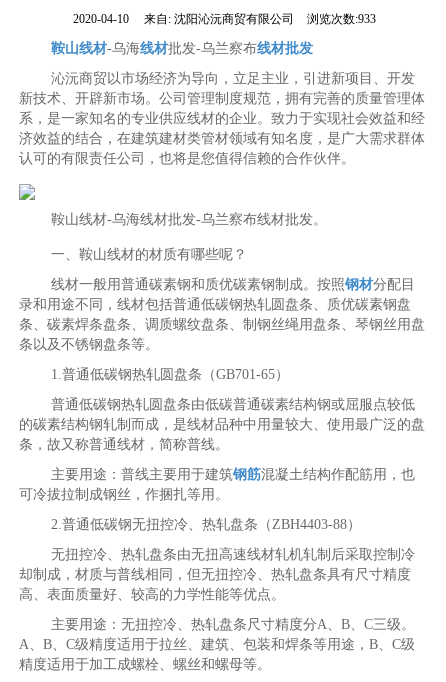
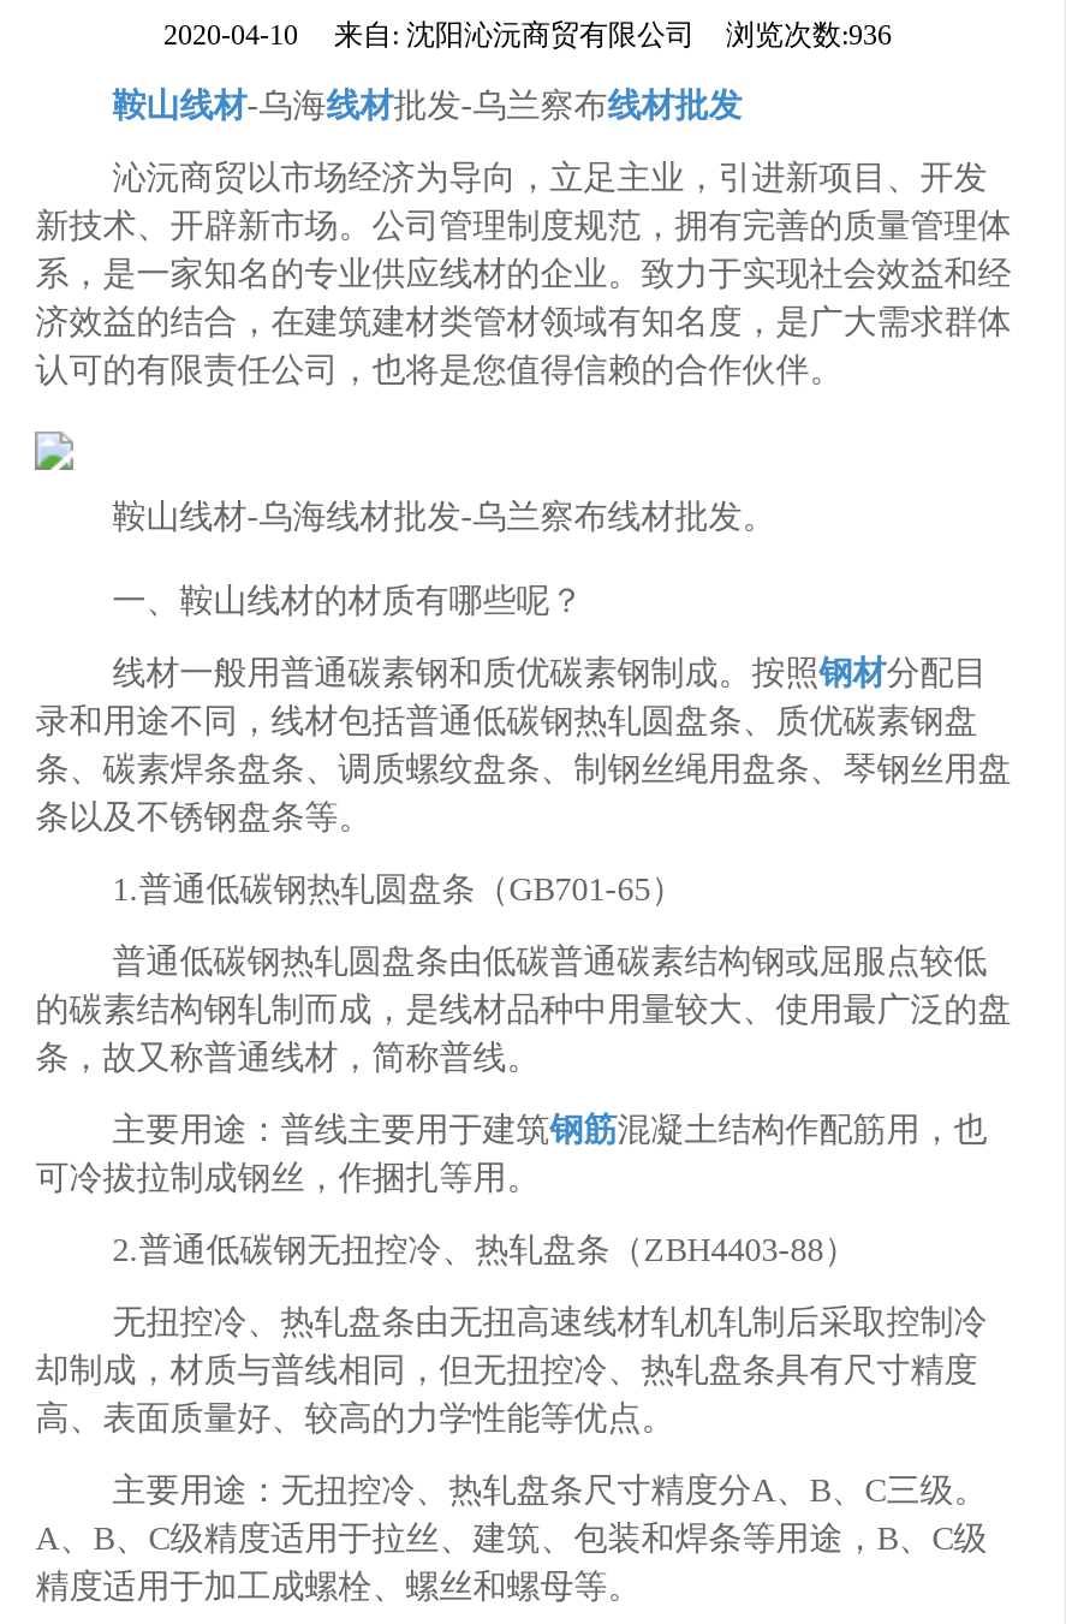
- 2020-04-10 来自:沈阳沁沅商贸有限公司 浏览次数:933
+ 2020-04-10 来自:沈阳沁沅商贸有限公司 浏览次数:936
